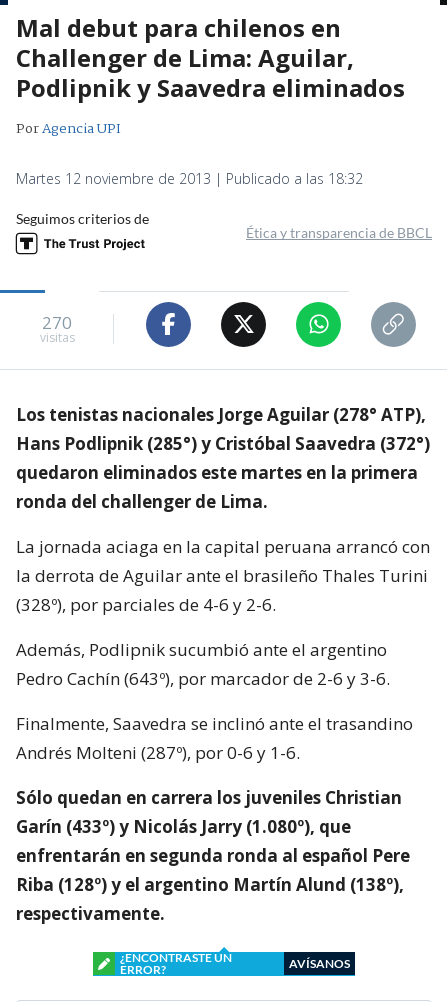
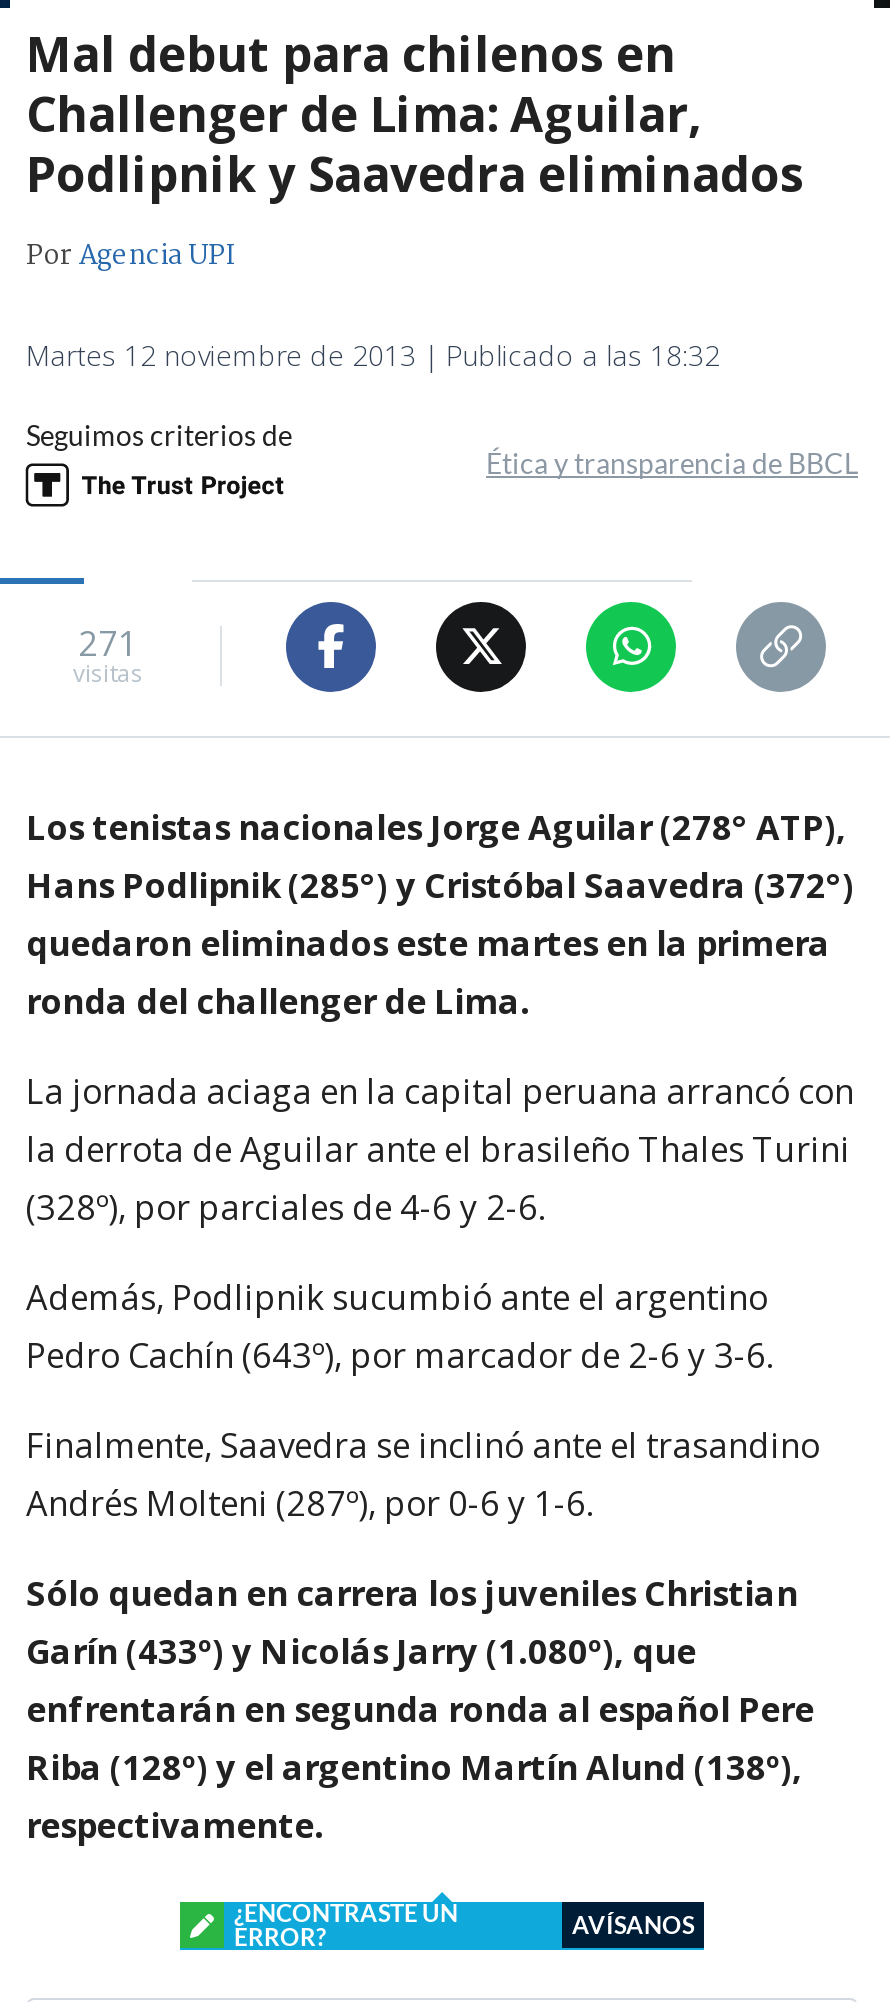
- 270
+ 271
